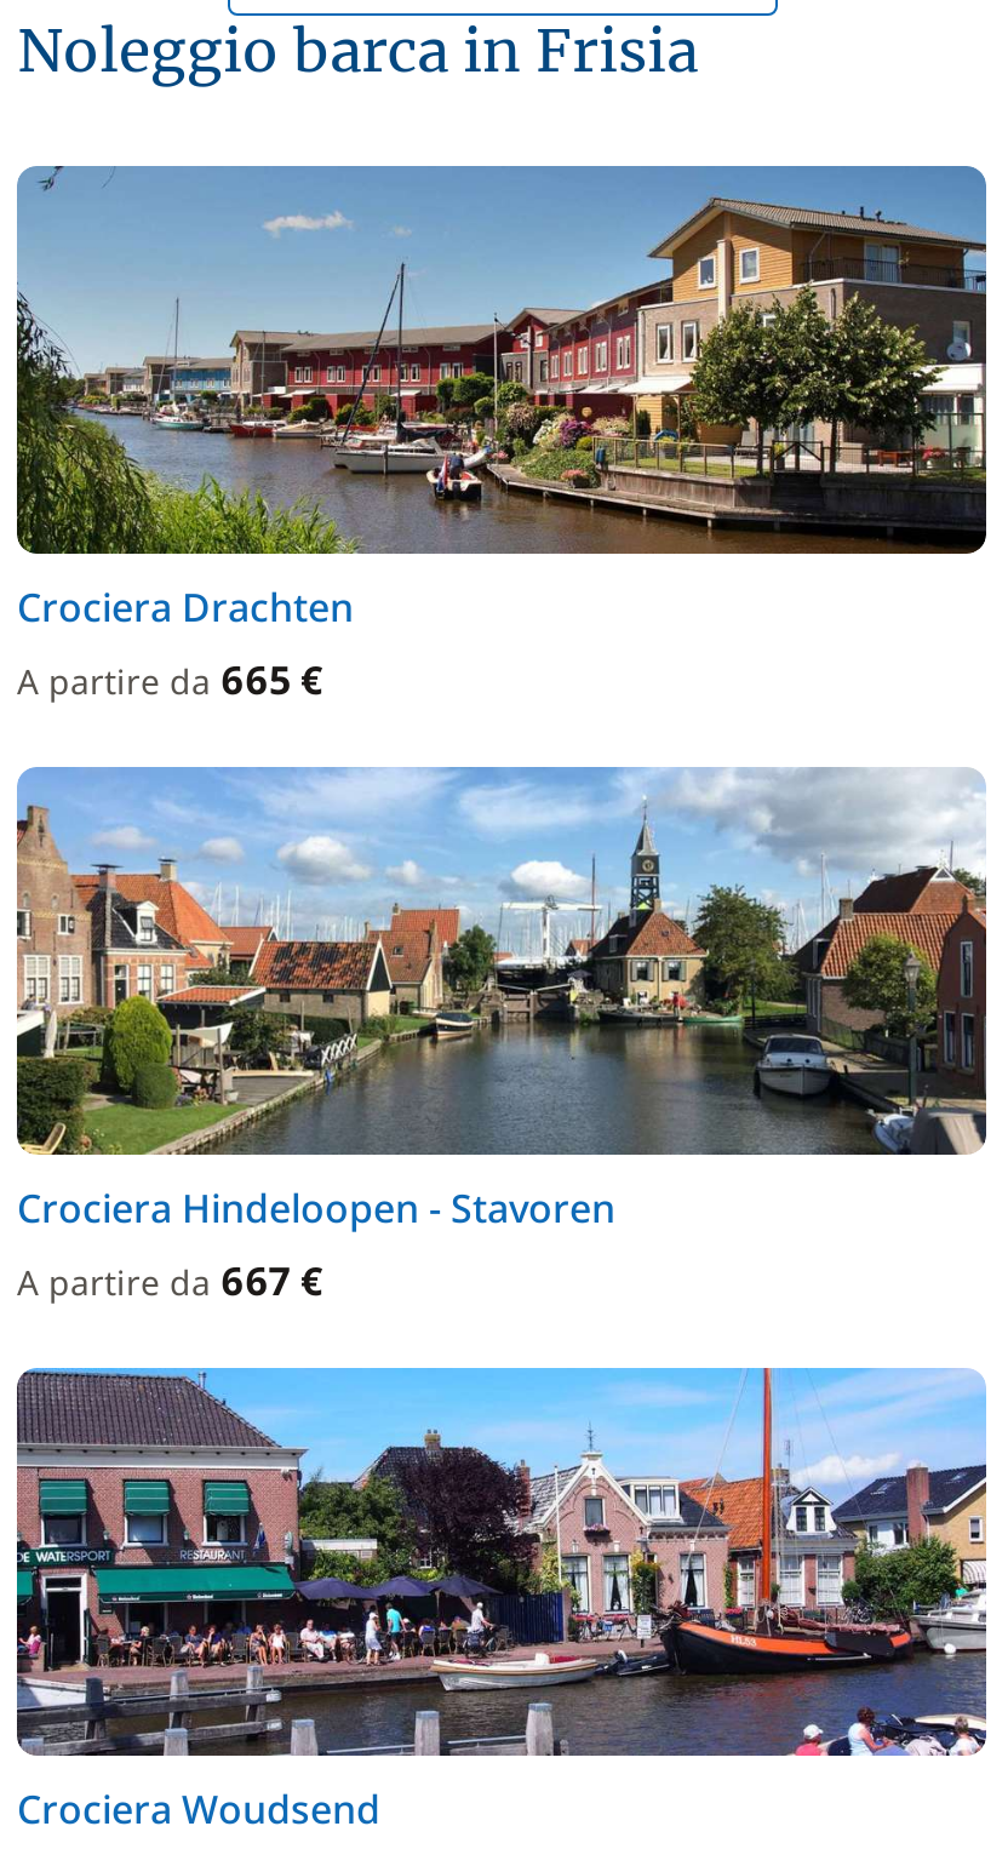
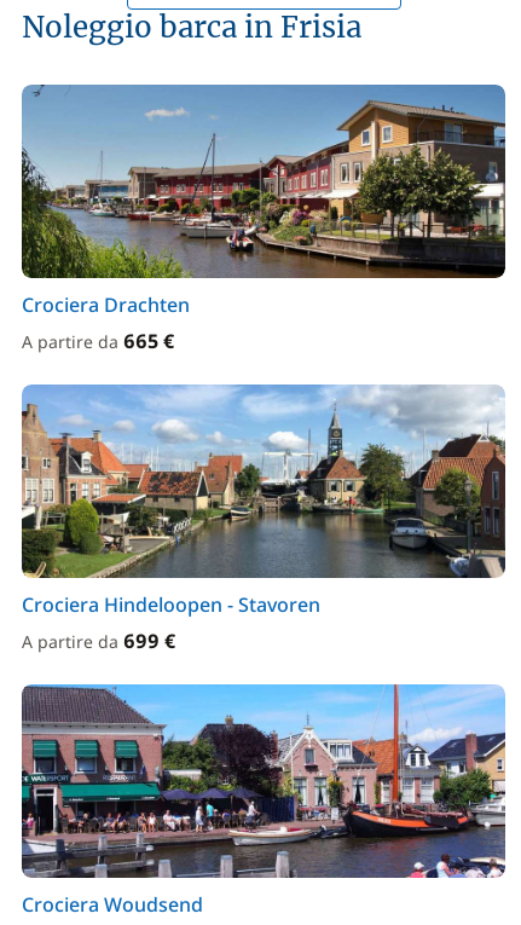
- A partire da 667 €
+ A partire da 699 €
